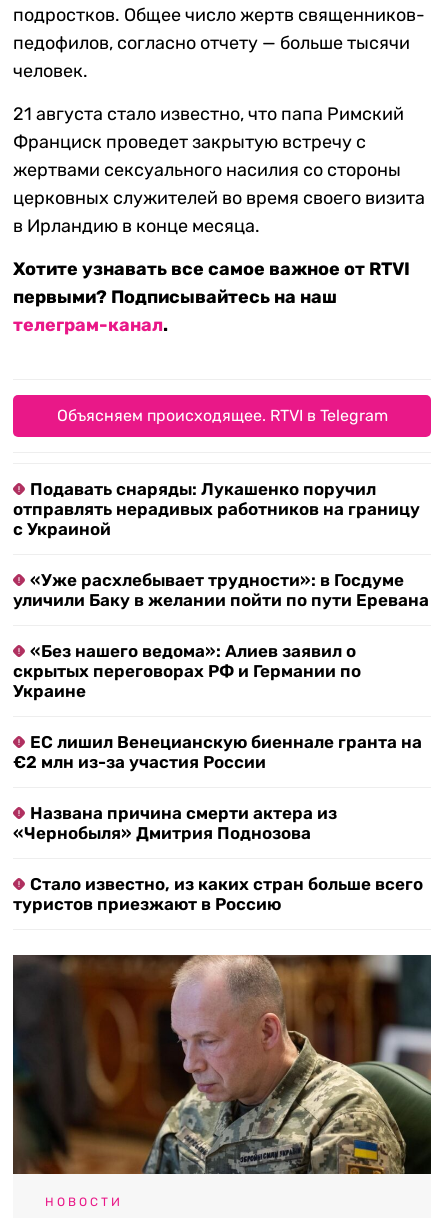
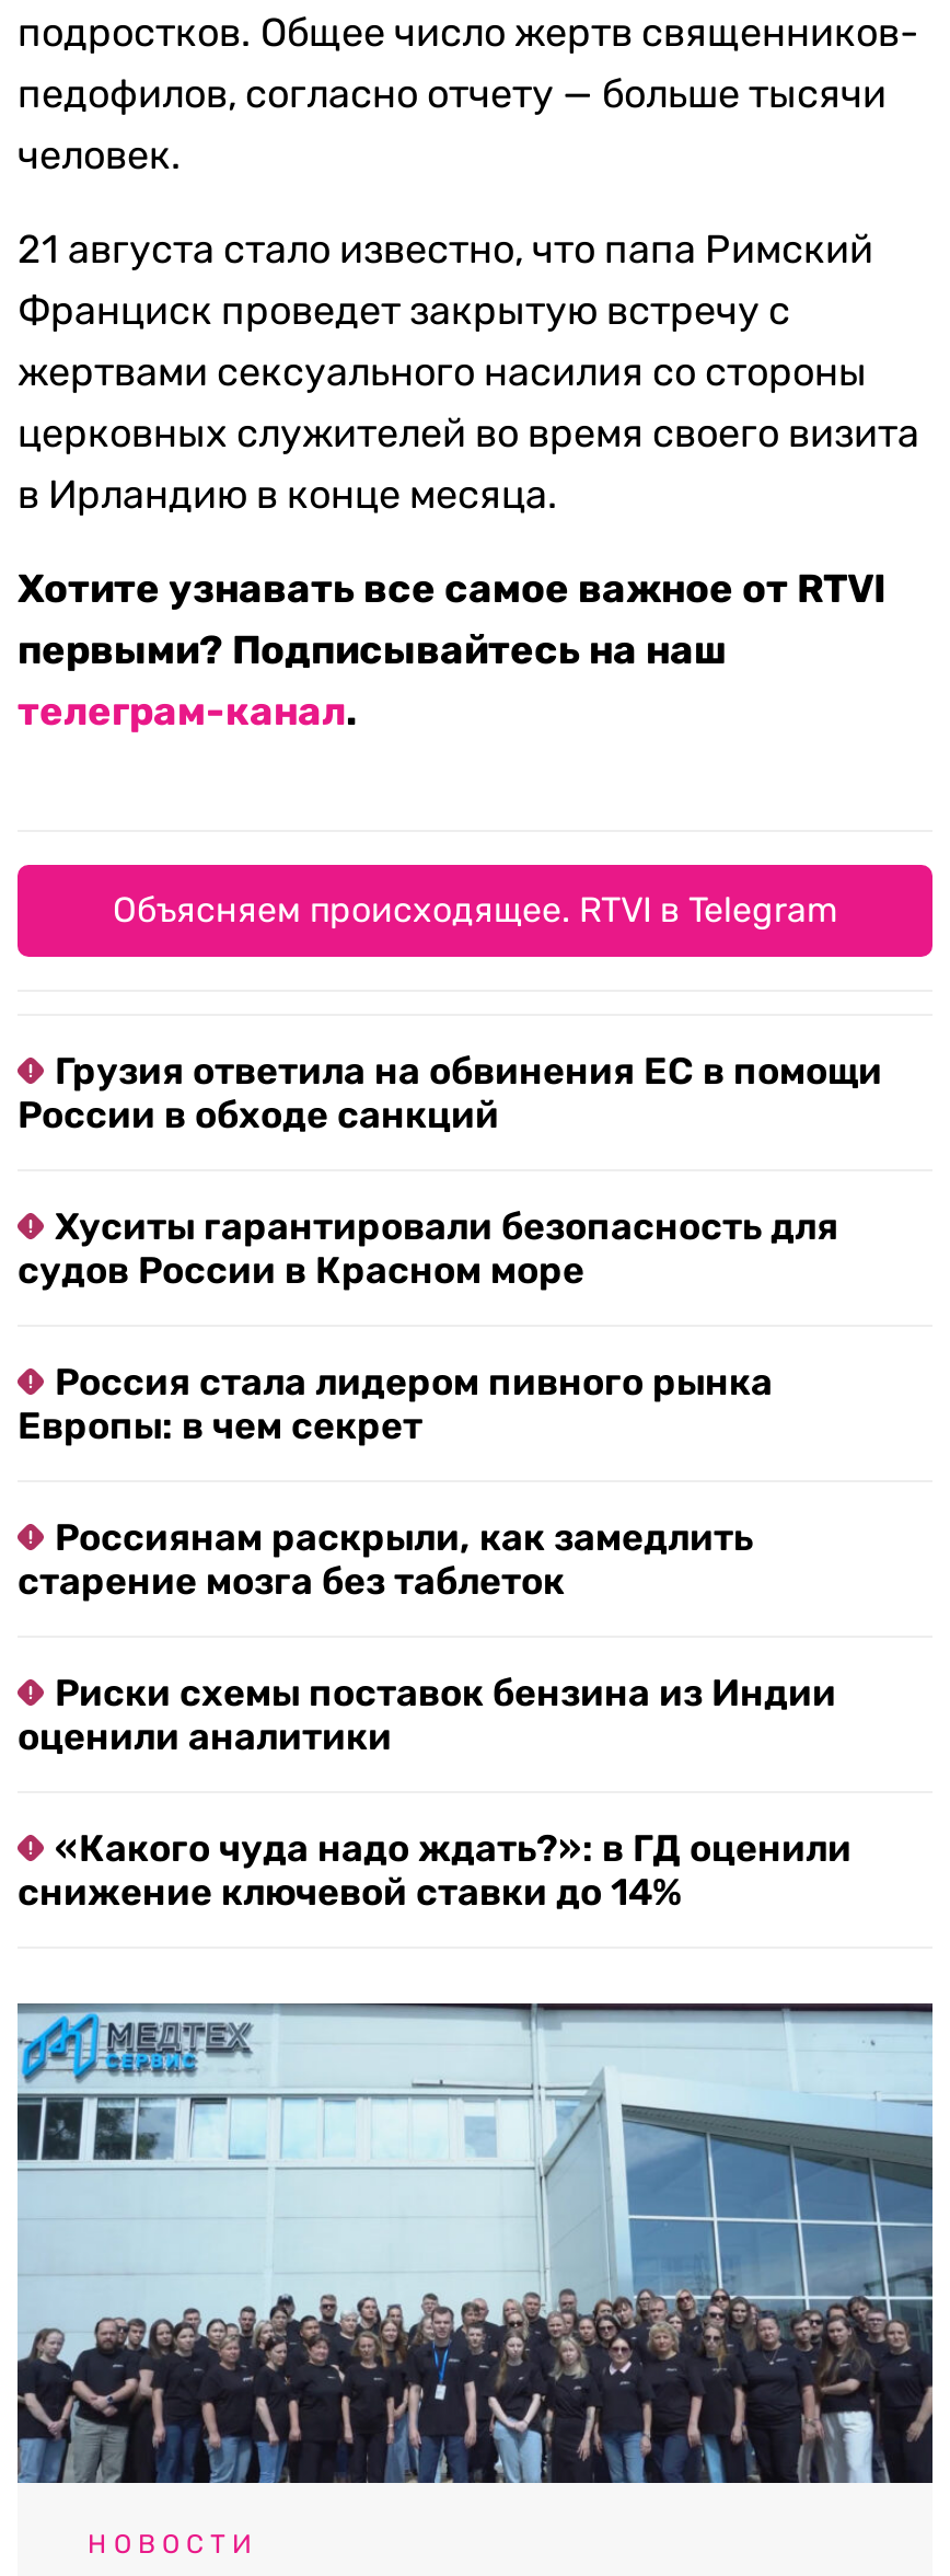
- Подавать снаряды: Лукашенко поручил
- отправлять нерадивых работников на границу
- с Украиной
+ Грузия ответила на обвинения ЕС в помощи
+ России в обходе санкций

- «Уже расхлебывает трудности»: в Госдуме
- уличили Баку в желании пойти по пути Еревана
+ Хуситы гарантировали безопасность для
+ судов России в Красном море

- «Без нашего ведома»: Алиев заявил о
- скрытых переговорах РФ и Германии по
- Украине
+ Россия стала лидером пивного рынка
+ Европы: в чем секрет

- ЕС лишил Венецианскую биеннале гранта на
- €2 млн из-за участия России
+ Россиянам раскрыли, как замедлить
+ старение мозга без таблеток

- Названа причина смерти актера из
- «Чернобыля» Дмитрия Поднозова
+ Риски схемы поставок бензина из Индии
+ оценили аналитики

- Стало известно, из каких стран больше всего
- туристов приезжают в Россию
+ «Какого чуда надо ждать?»: в ГД оценили
+ снижение ключевой ставки до 14%

- [image]
+ [image]
